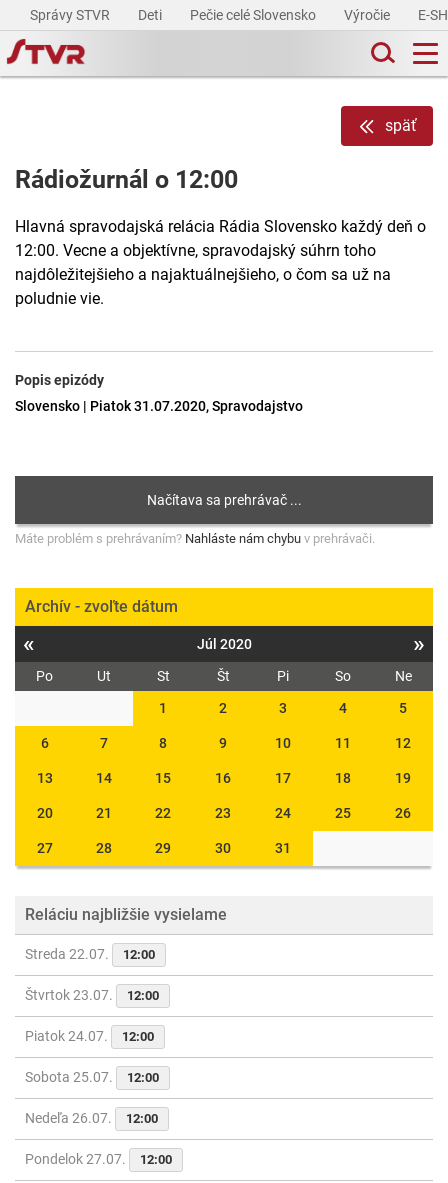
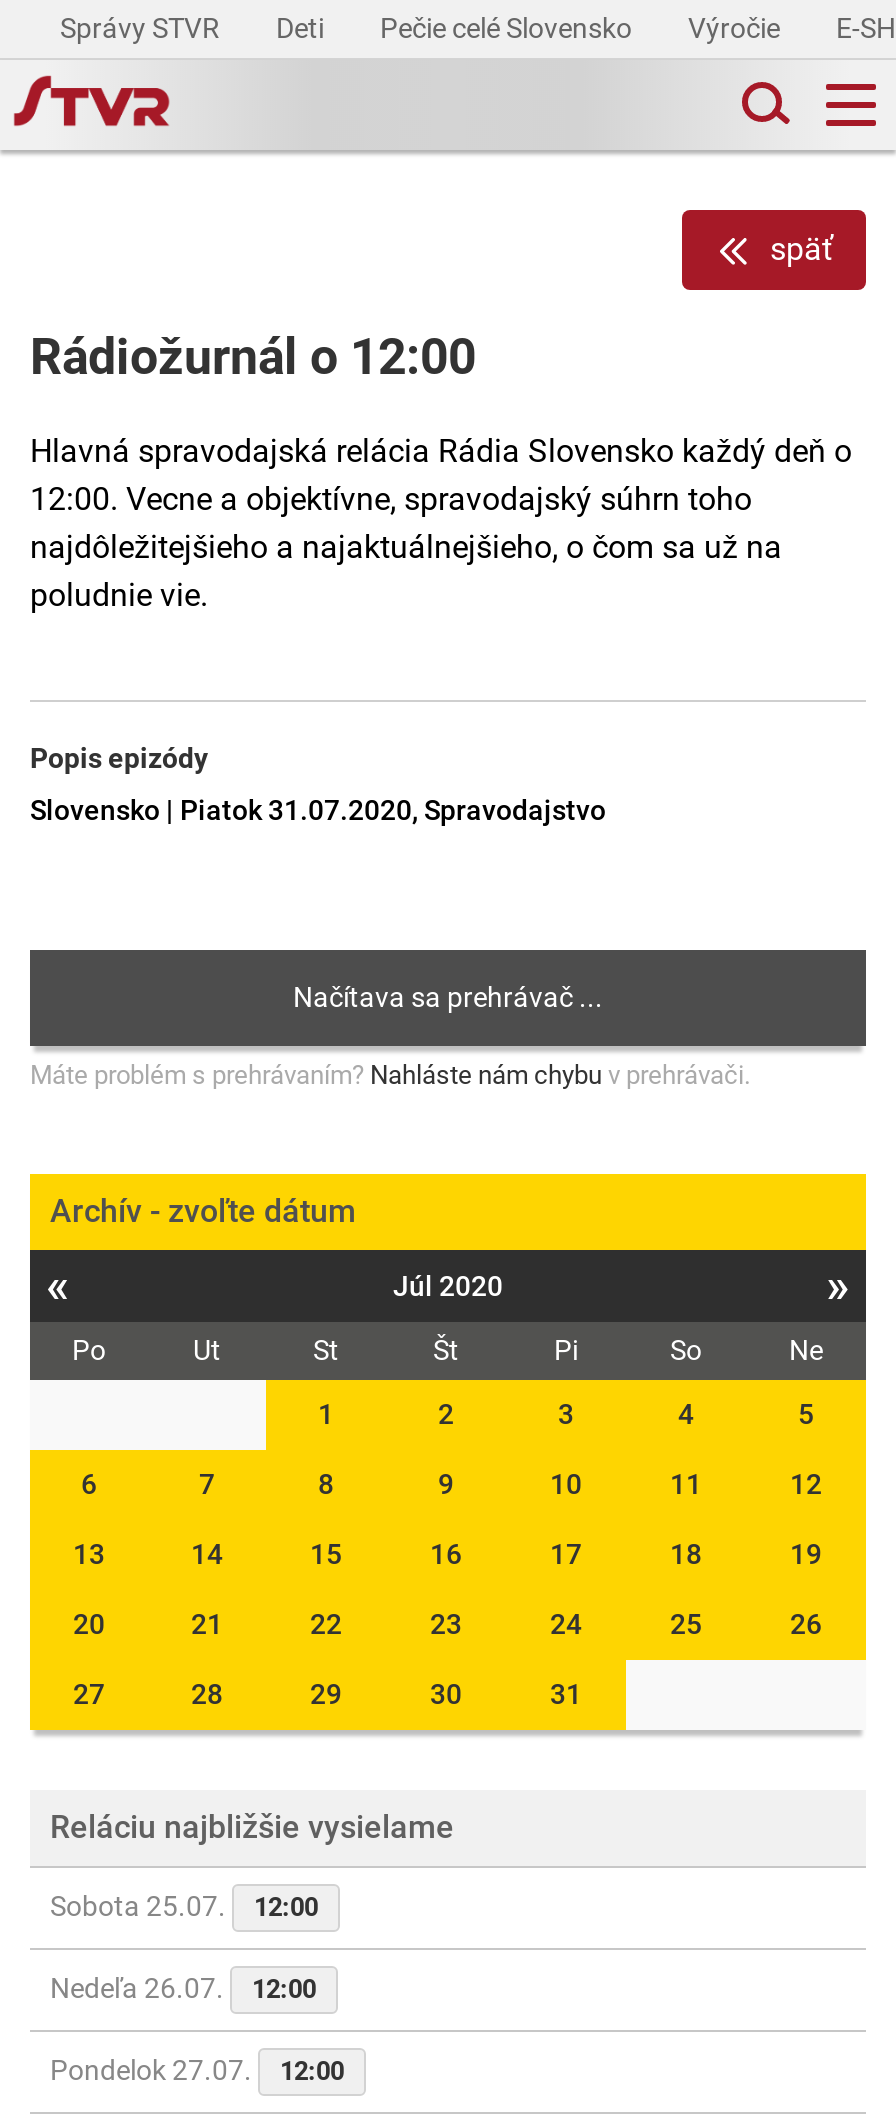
- Streda 22.07.
- 12:00
- Štvrtok 23.07.
- 12:00
- Piatok 24.07.
- 12:00
